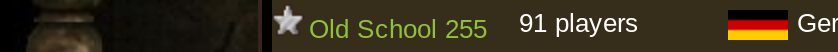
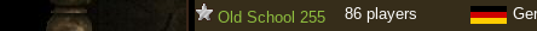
- Old School 255 91 players
+ Old School 255 86 players
